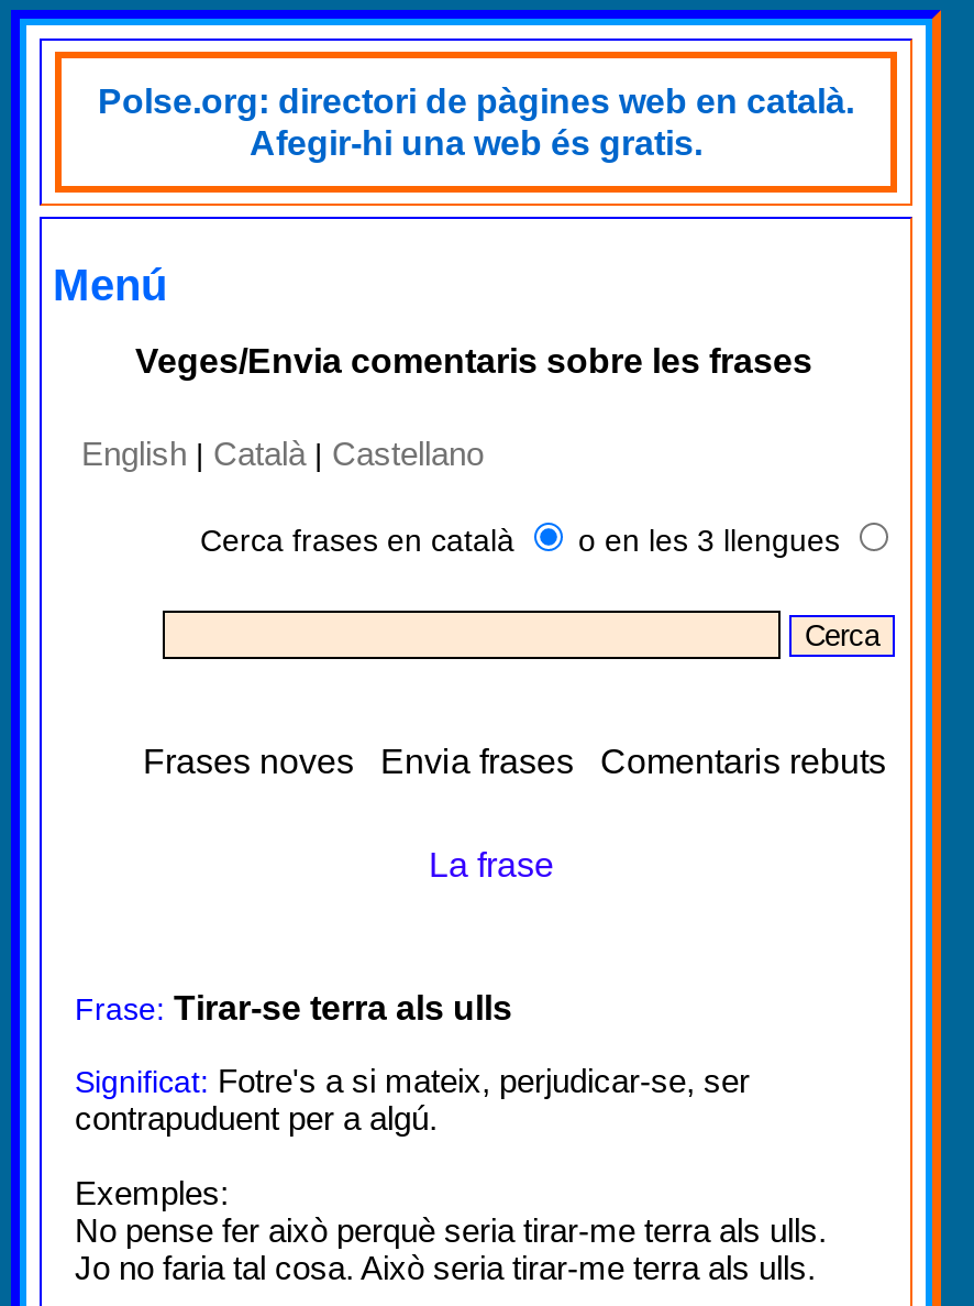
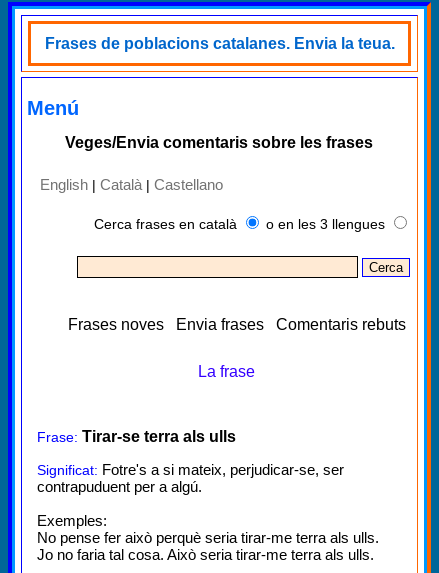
- Polse.org: directori de pàgines web en català.
- Afegir-hi una web és gratis.
+ Frases de poblacions catalanes. Envia la teua.
